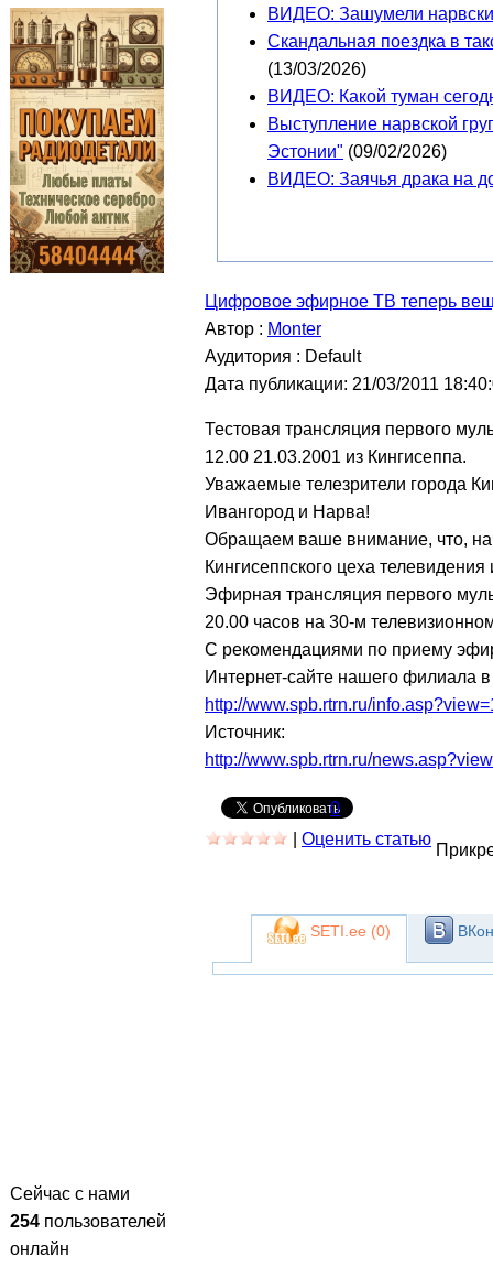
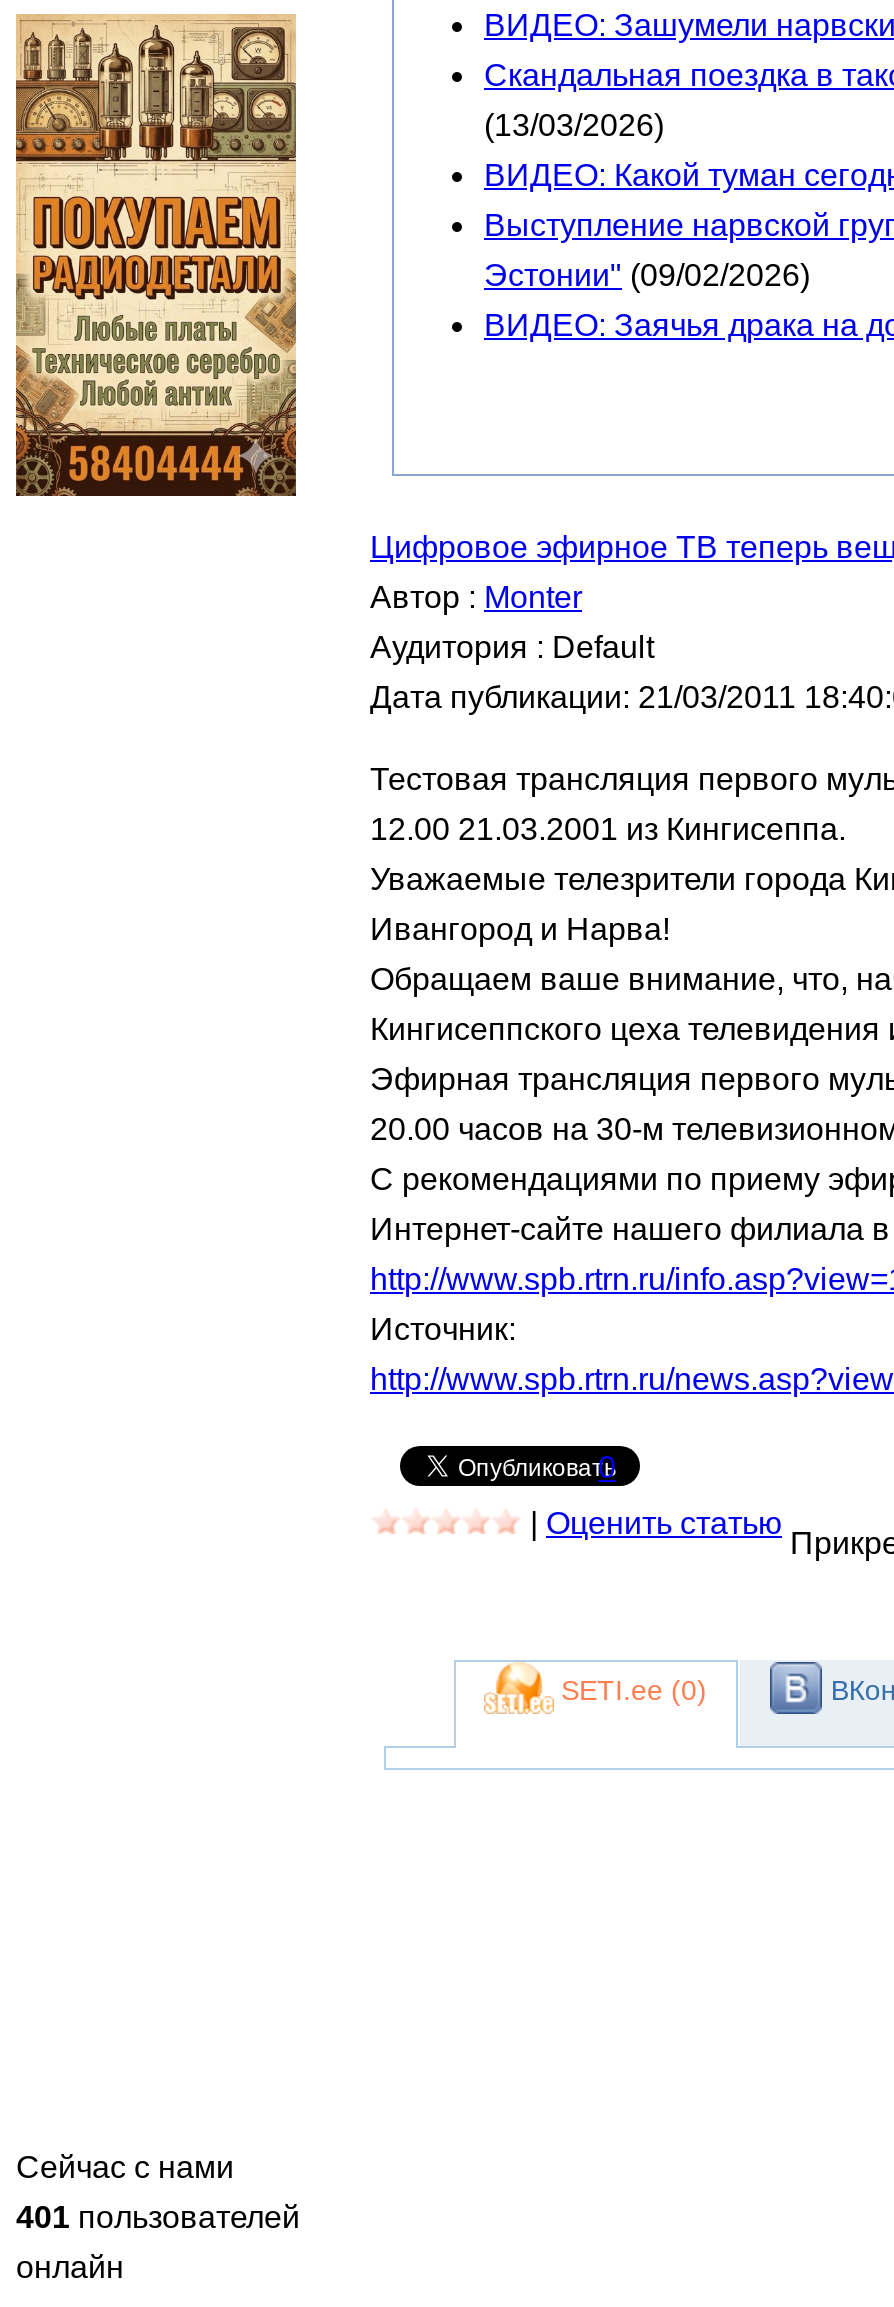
- 254 пользователей
+ 401 пользователей
